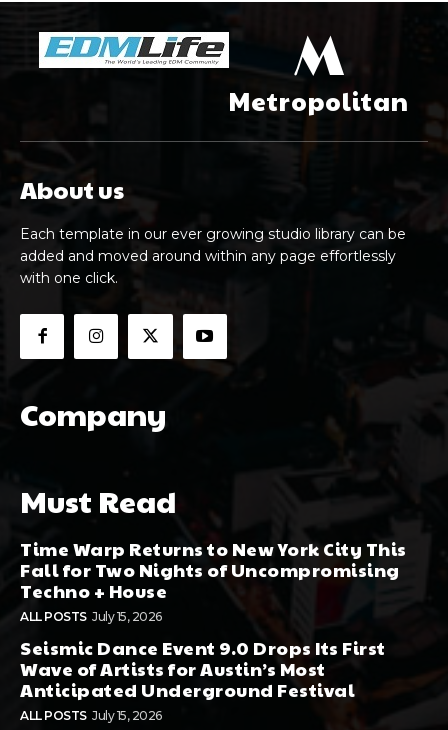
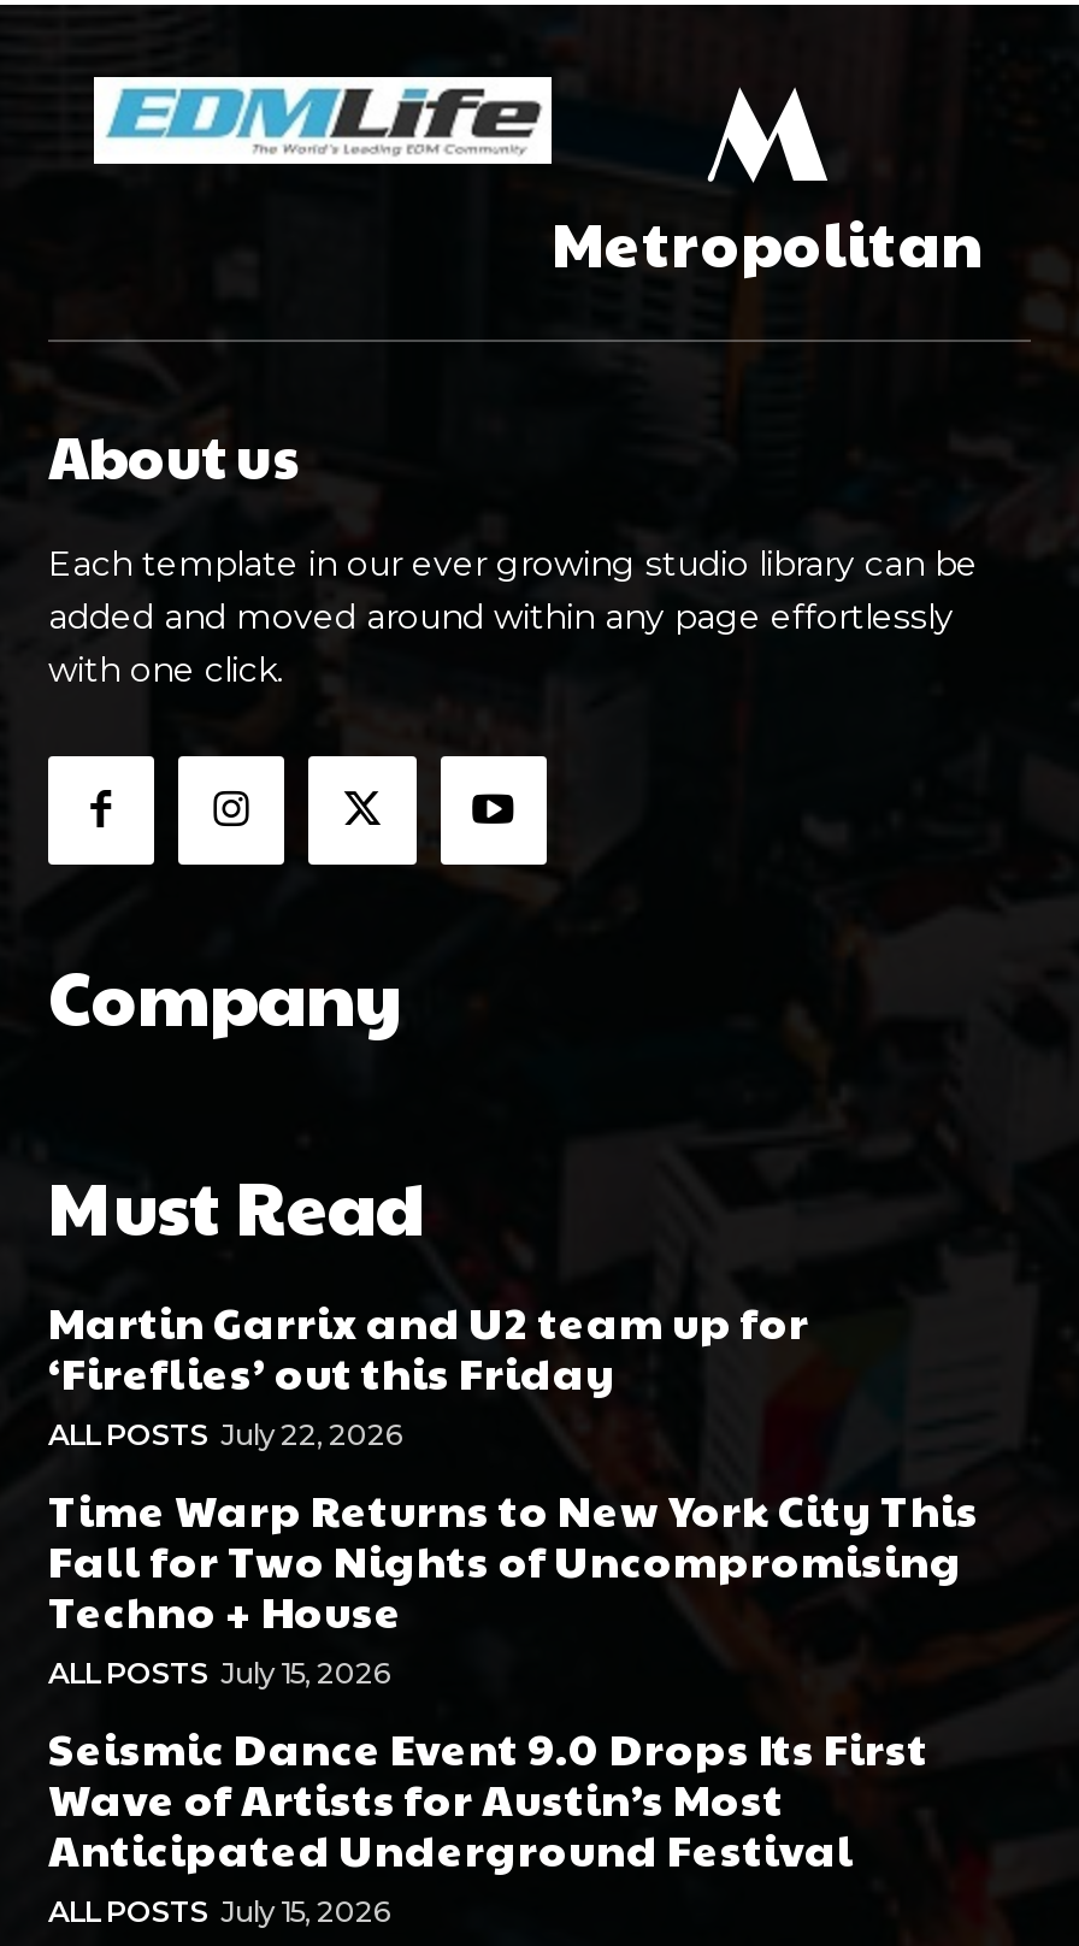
+ Martin Garrix and U2 team up for
+ ‘Fireflies’ out this Friday
+ ALL POSTS July 22, 2026
